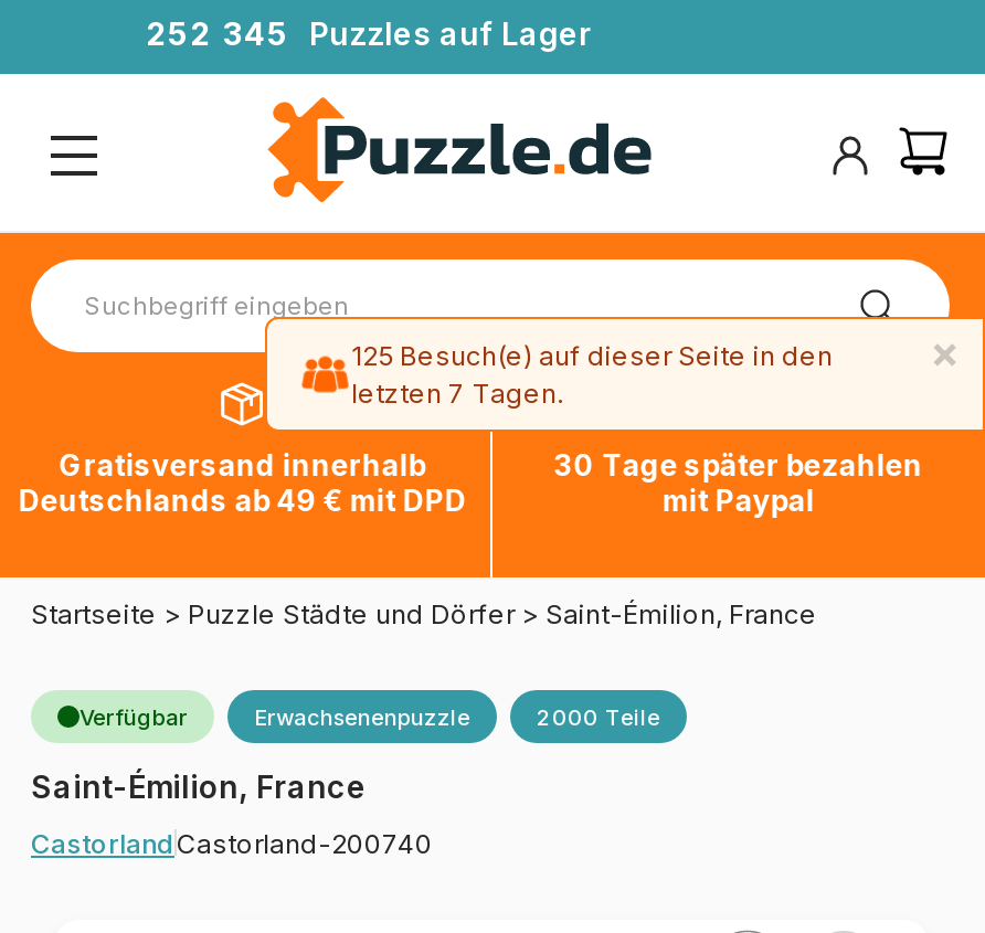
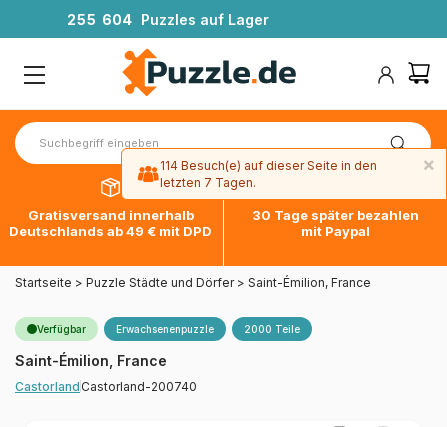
- 25 2 345 Puzzles auf Lager
+ 25 5 604 Puzzles auf Lager

- 125 Besuch(e) auf dieser Seite in den
+ 114 Besuch(e) auf dieser Seite in den
